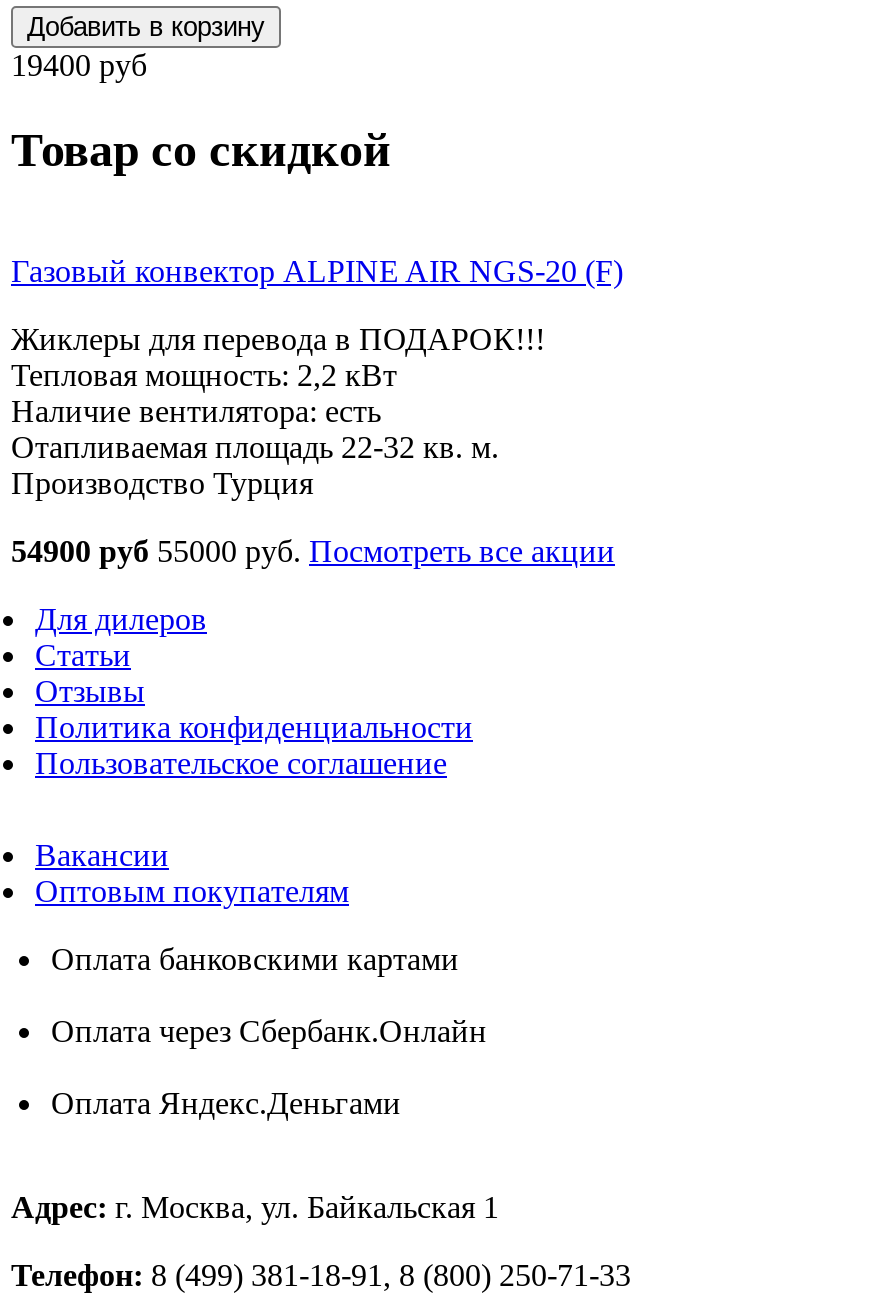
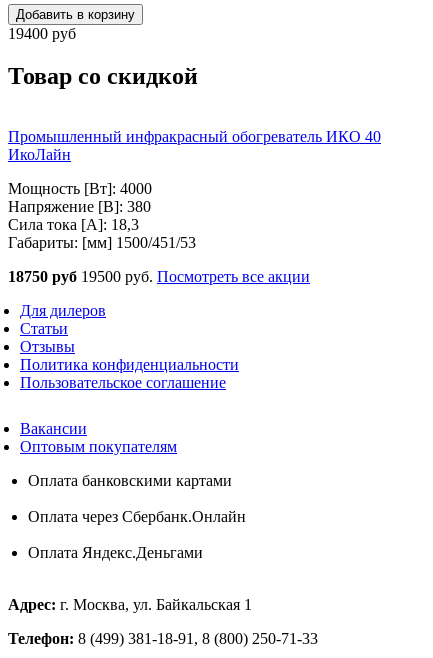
- Газовый конвектор ALPINE AIR NGS-20 (F)
+ Промышленный инфракрасный обогреватель ИКО 40
+ ИкоЛайн

- Жиклеры для перевода в ПОДАРОК!!!
- Тепловая мощность: 2,2 кВт
- Наличие вентилятора: есть
- Отапливаемая площадь 22-32 кв. м.
- Производство Турция
+ Мощность [Вт]: 4000
+ Напряжение [В]: 380
+ Сила тока [А]: 18,3
+ Габариты: [мм] 1500/451/53

- 54900 руб 55000 руб. Посмотреть все акции
+ 18750 руб 19500 руб. Посмотреть все акции
